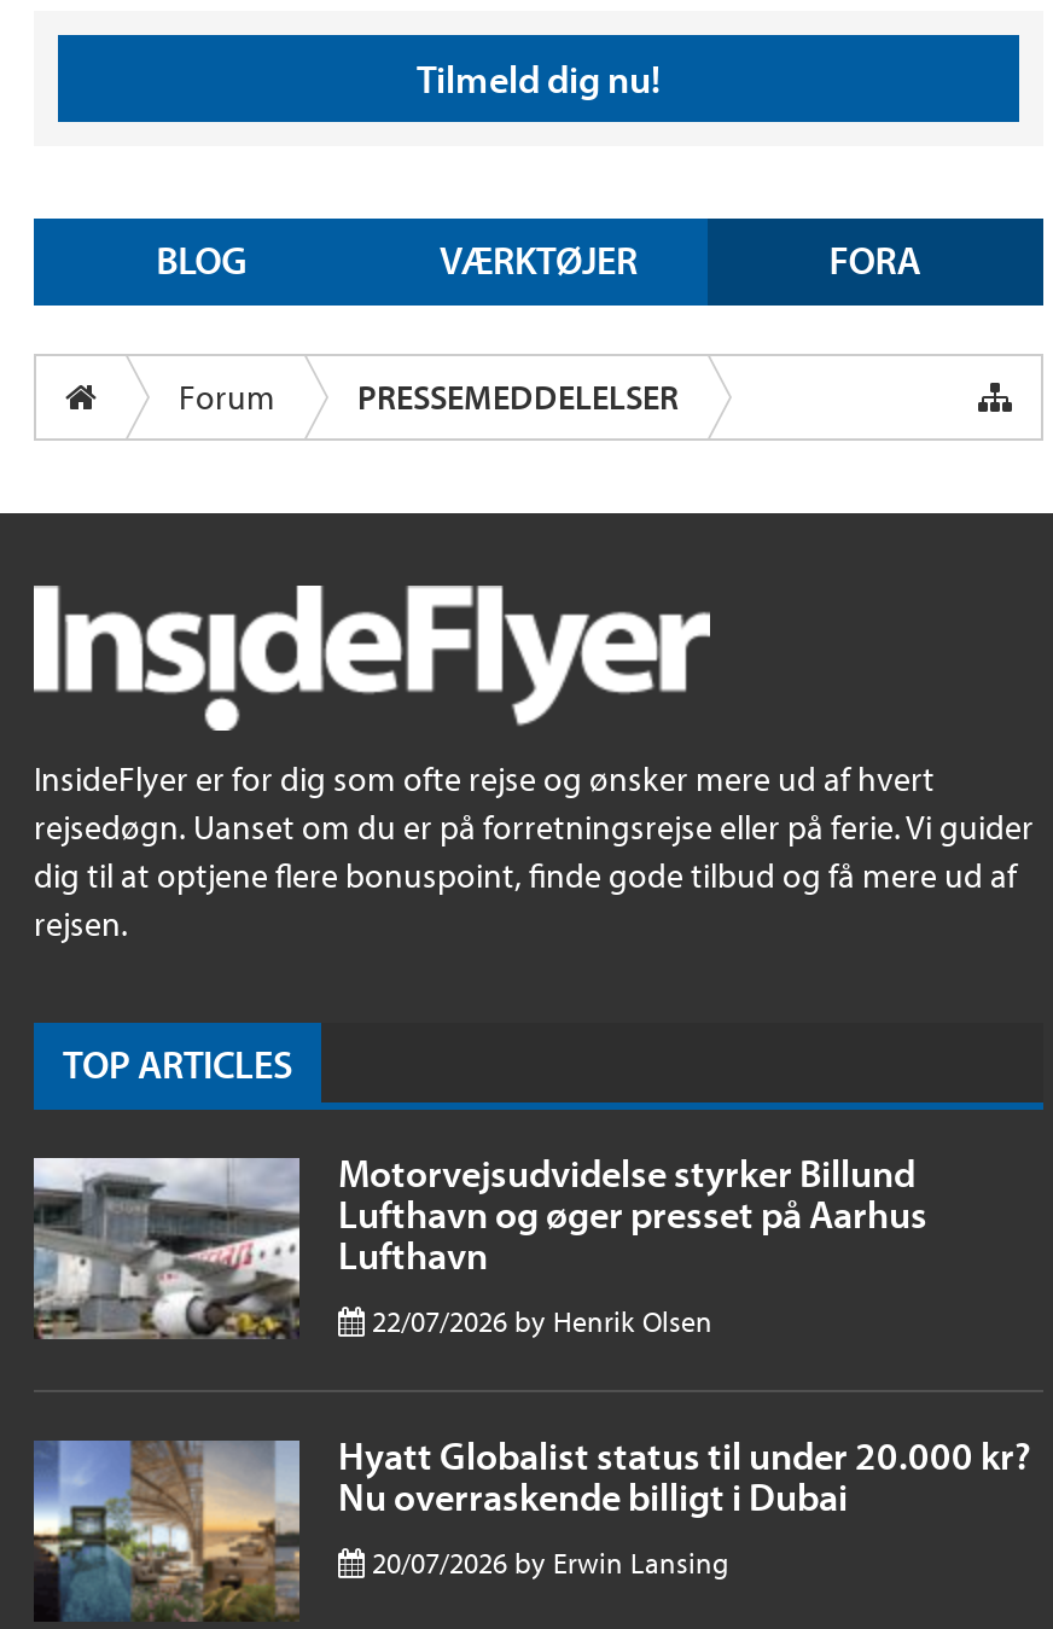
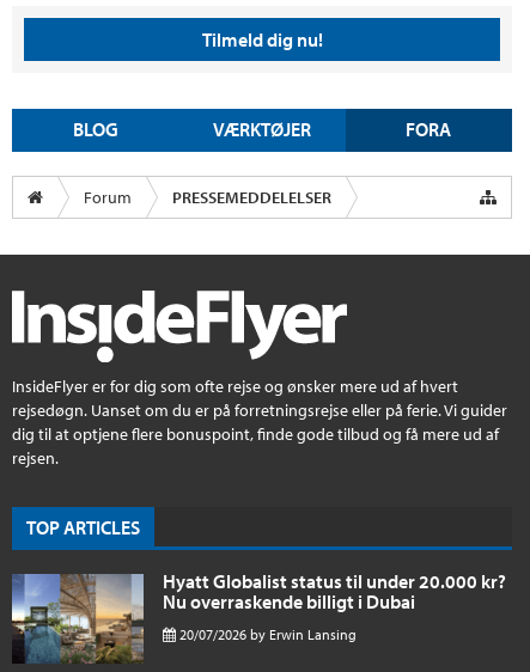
- [image]
- Motorvejsudvidelse styrker Billund
- Lufthavn og øger presset på Aarhus
- Lufthavn
- 22/07/2026 by Henrik Olsen
